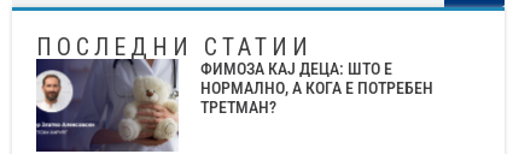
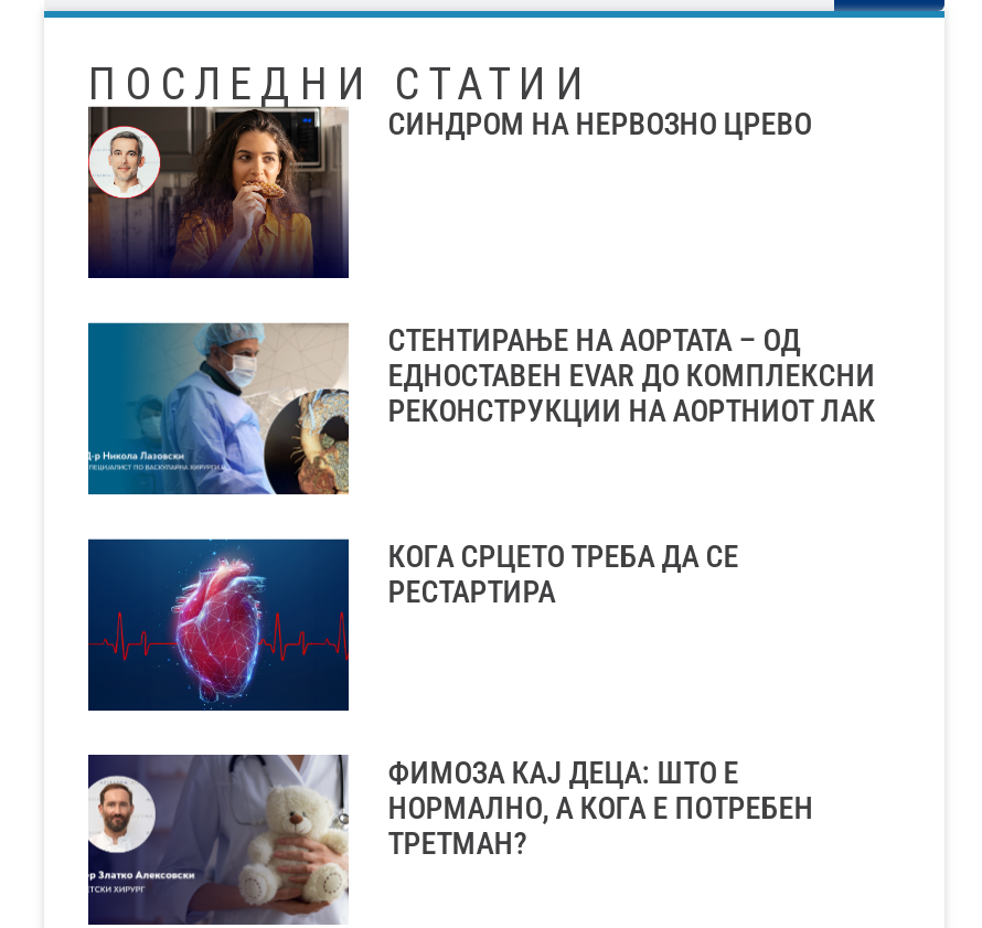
+ [image]
+ СИНДРОМ НА НЕРВОЗНО ЦРЕВО

+ [image]
+ СТЕНТИРАЊЕ НА АОРТАТА – ОД
+ ЕДНОСТАВЕН EVAR ДО КОМПЛЕКСНИ
+ РЕКОНСТРУКЦИИ НА АОРТНИОТ ЛАК

+ [image]
+ КОГА СРЦЕТО ТРЕБА ДА СЕ
+ РЕСТАРТИРА
